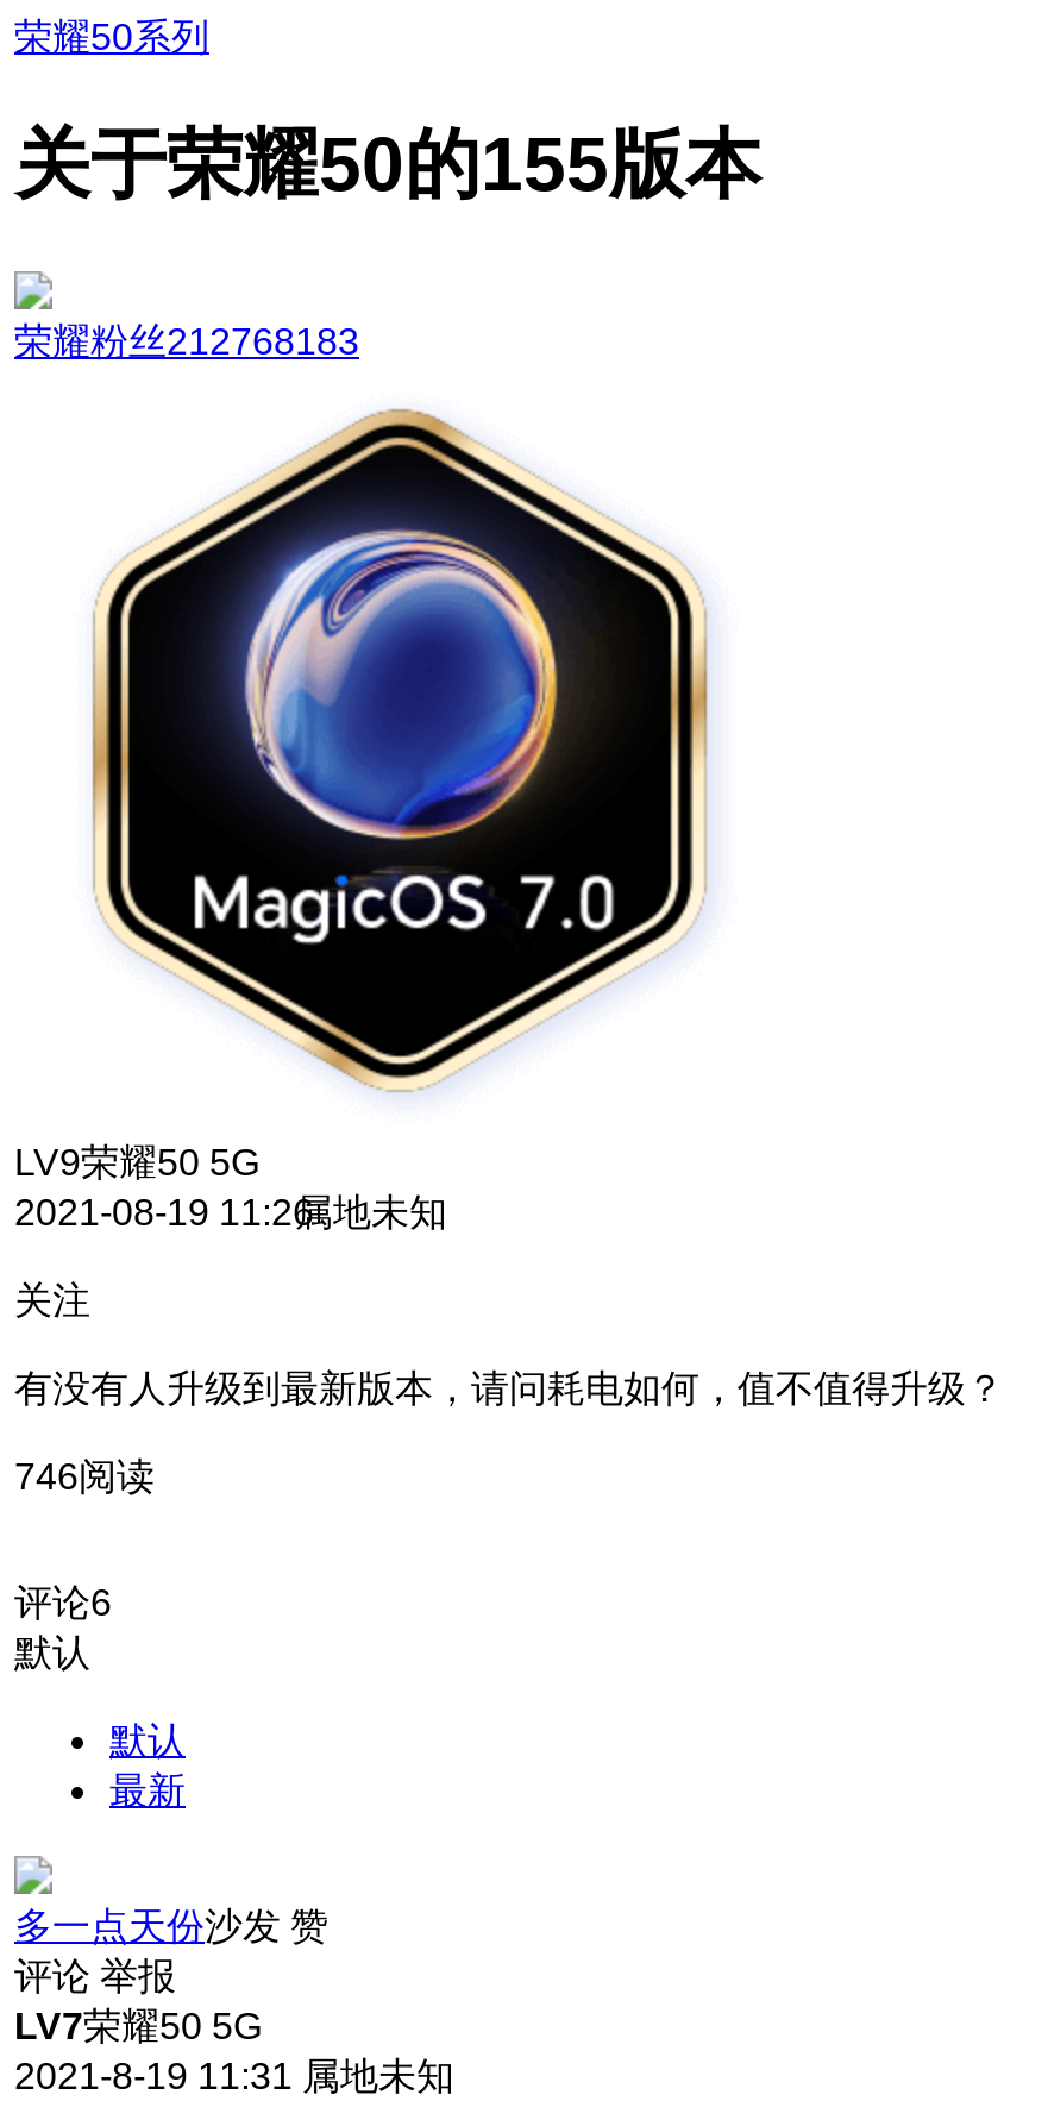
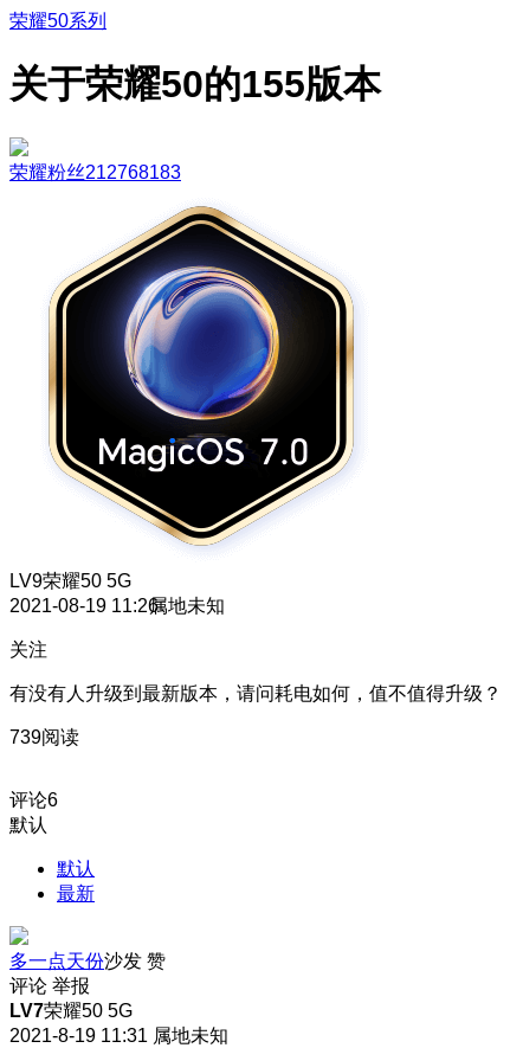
- 746阅读
+ 739阅读
